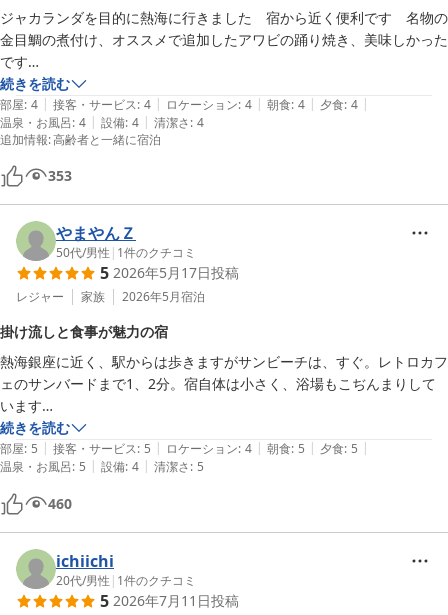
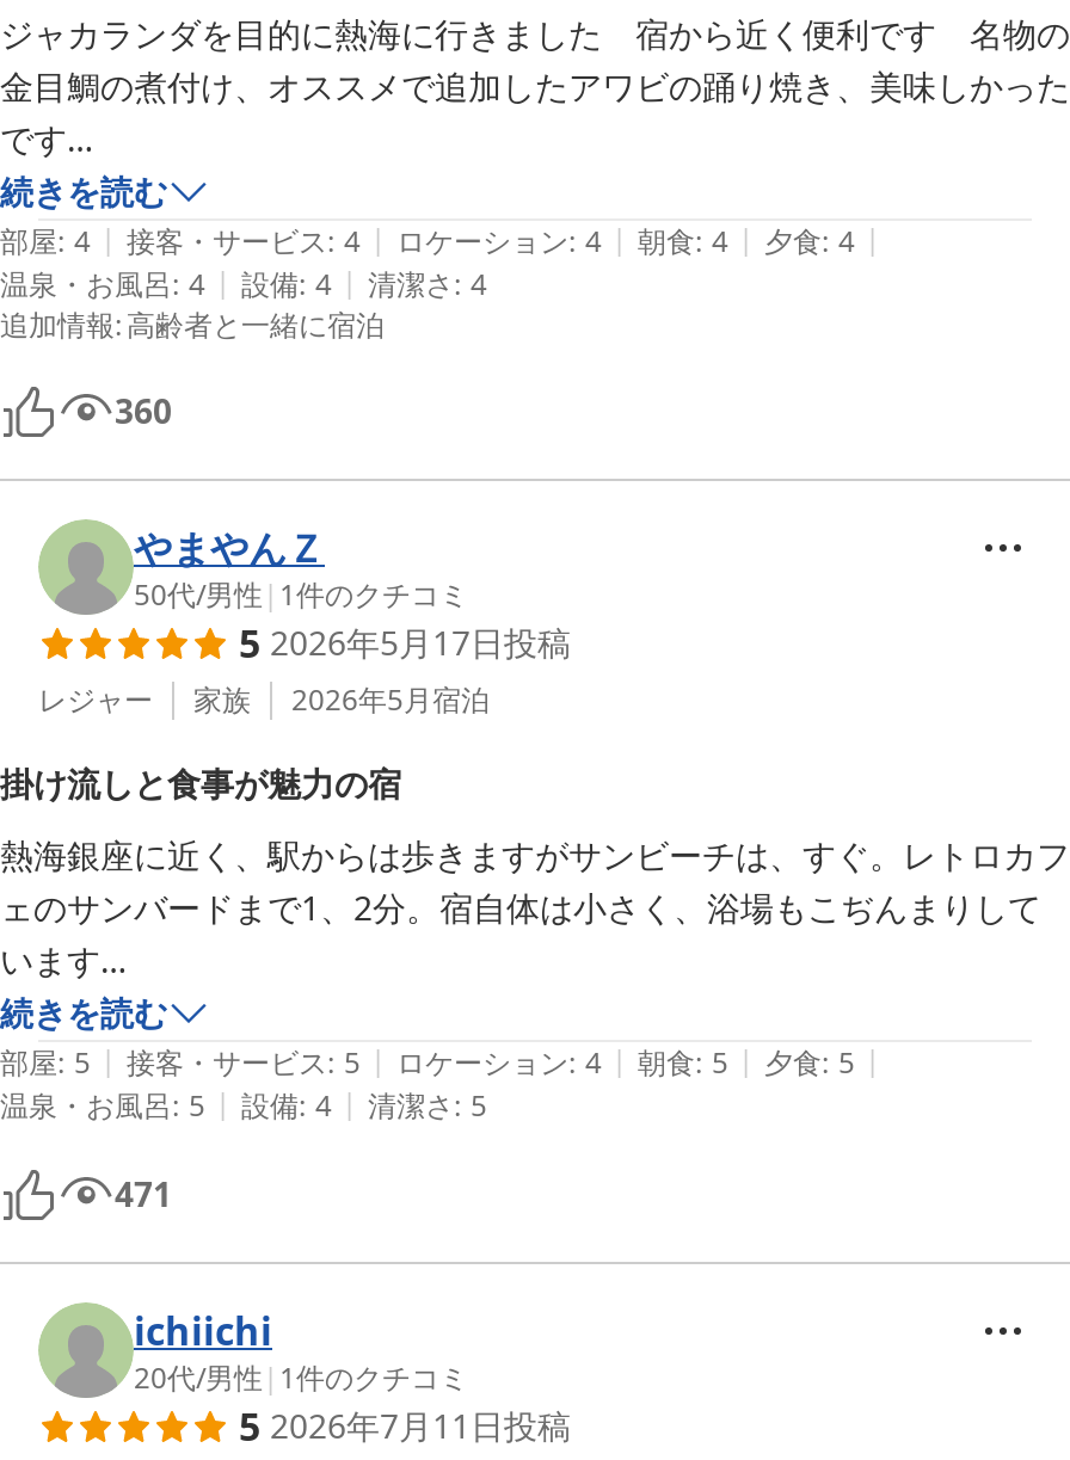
- 353
+ 360

- 460
+ 471
